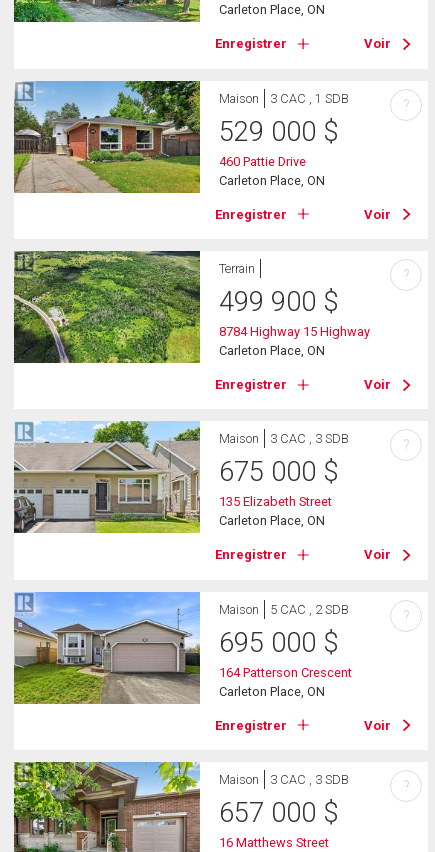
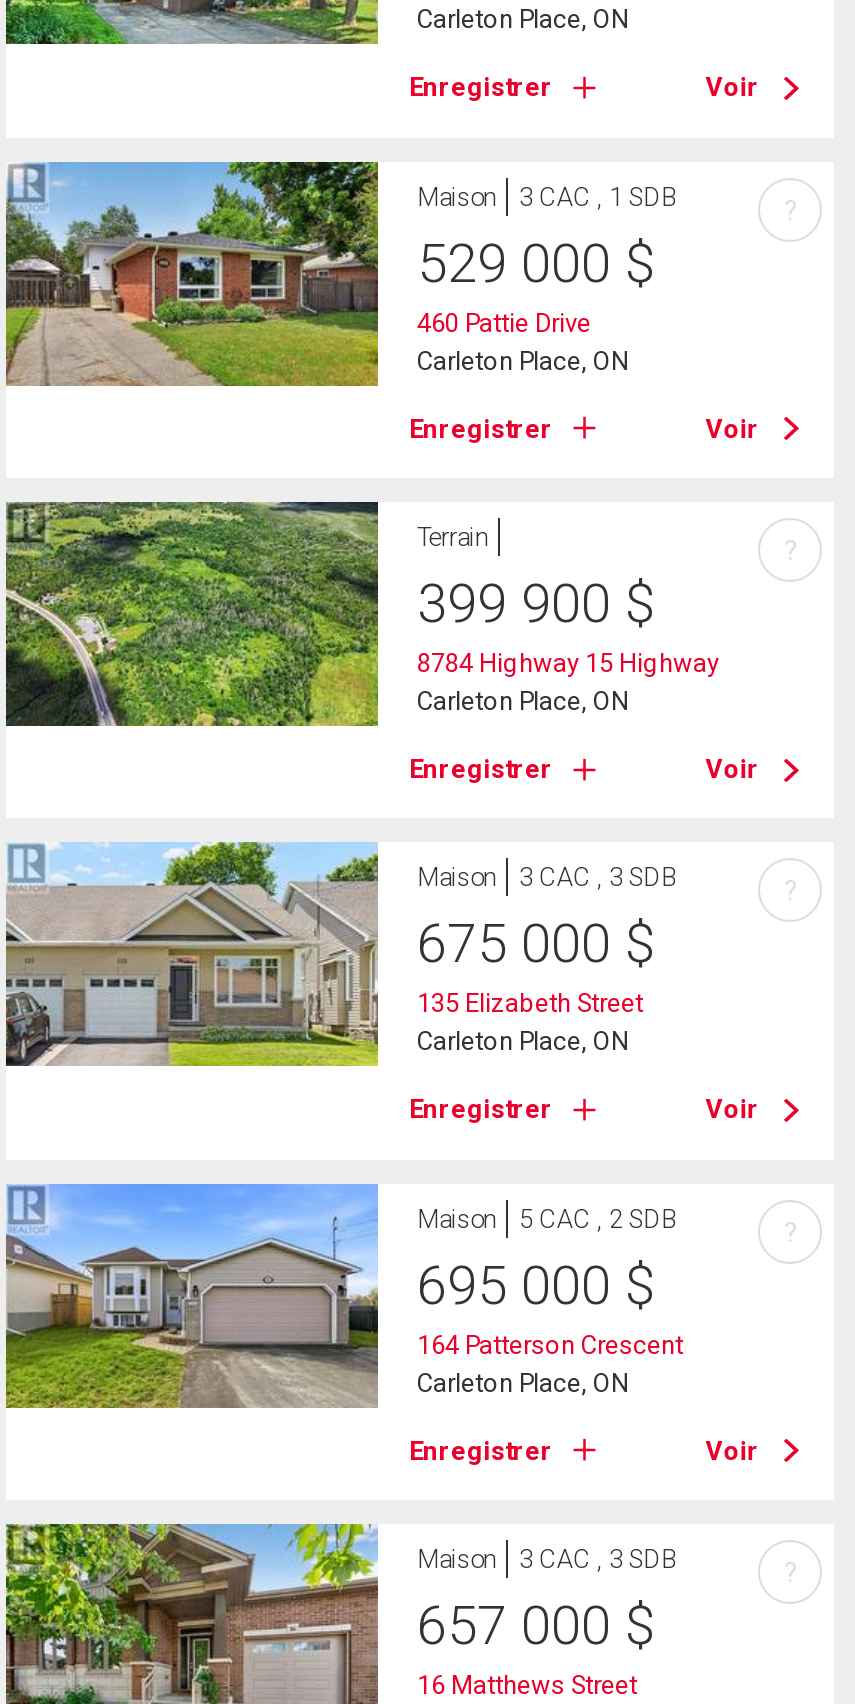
- 499 900 $
+ 399 900 $
